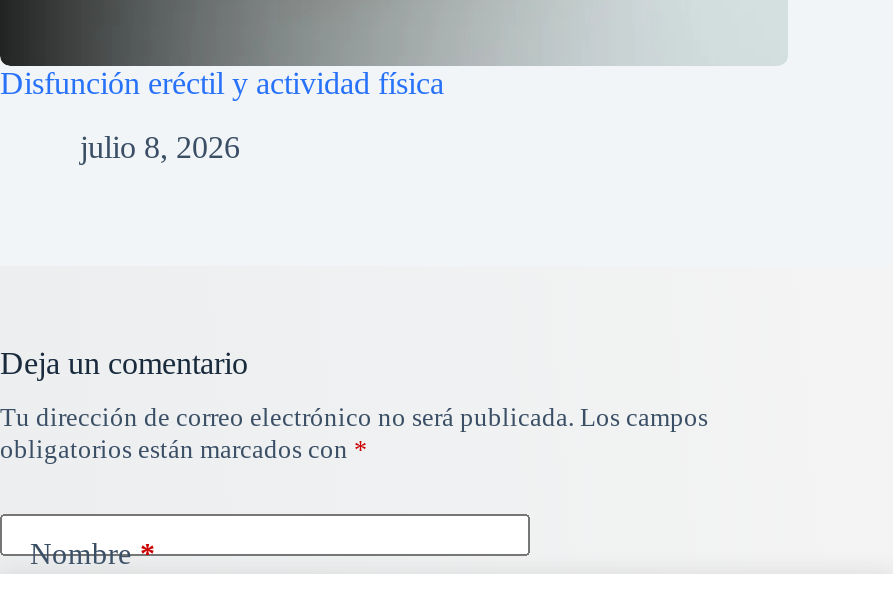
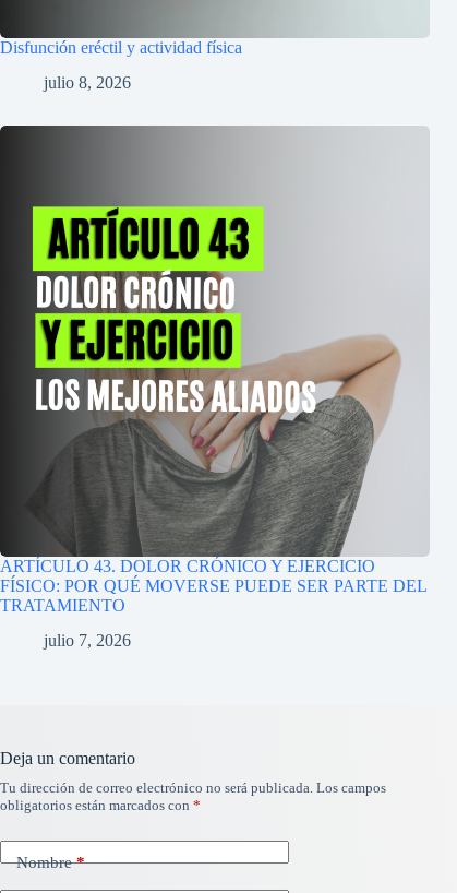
+ [image]
+ ARTÍCULO 43. DOLOR CRÓNICO Y EJERCICIO
+ FÍSICO: POR QUÉ MOVERSE PUEDE SER PARTE DEL
+ TRATAMIENTO
+ julio 7, 2026
